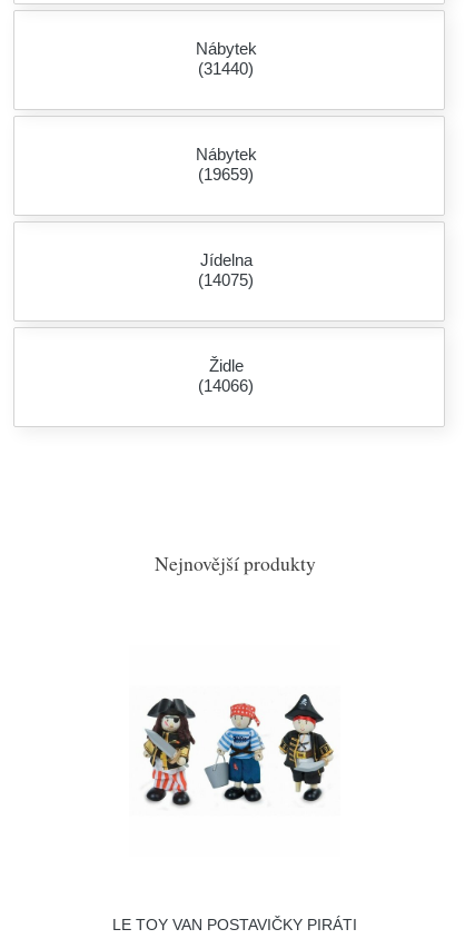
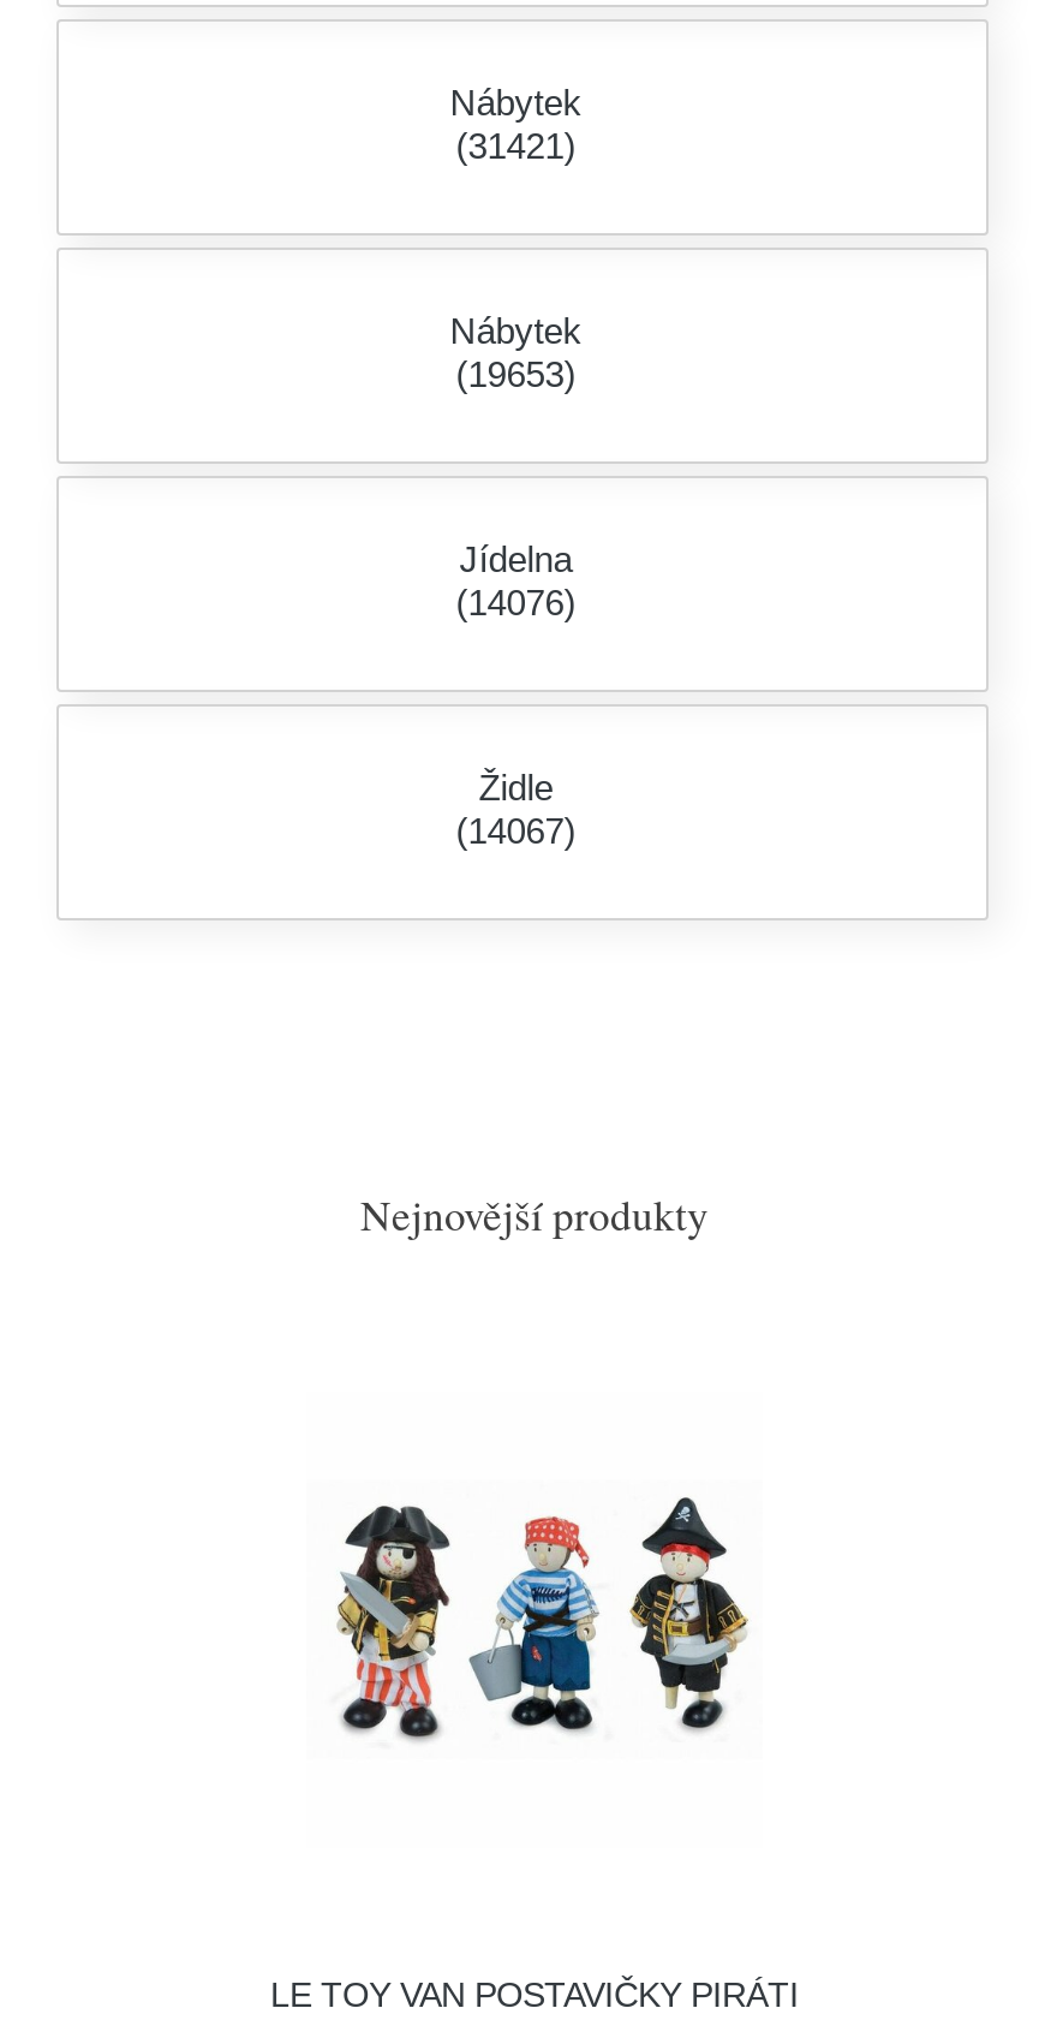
- (31440)
+ (31421)

- (19659)
+ (19653)

- (14075)
+ (14076)

- (14066)
+ (14067)
